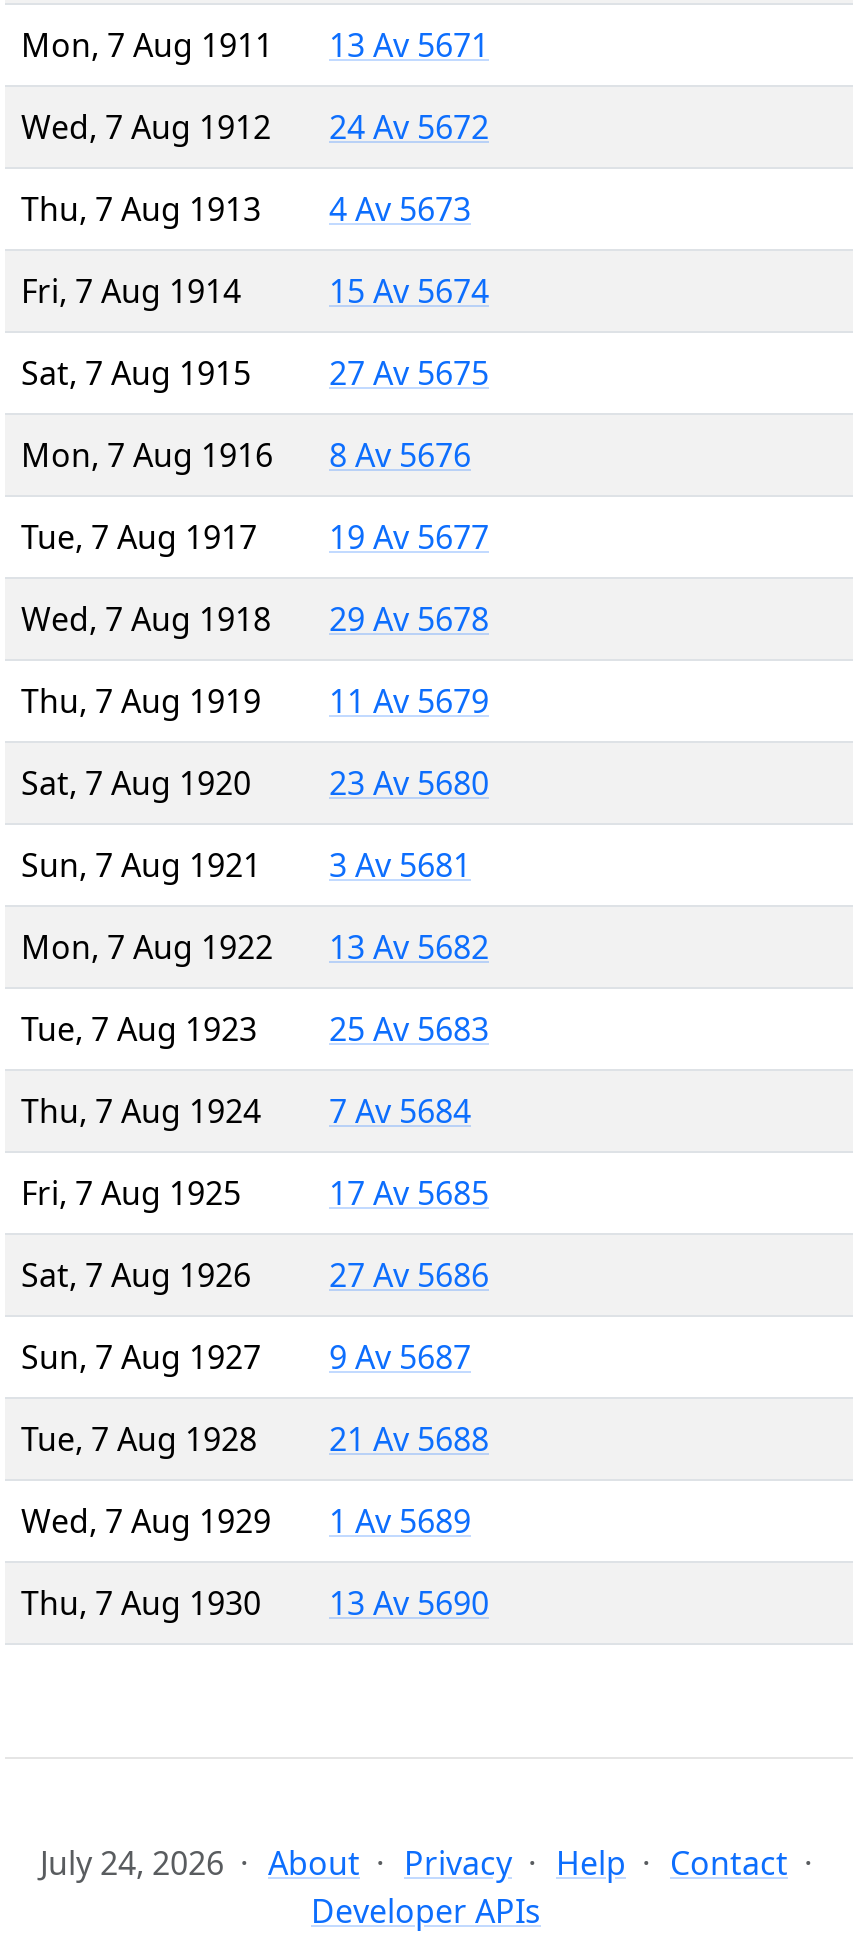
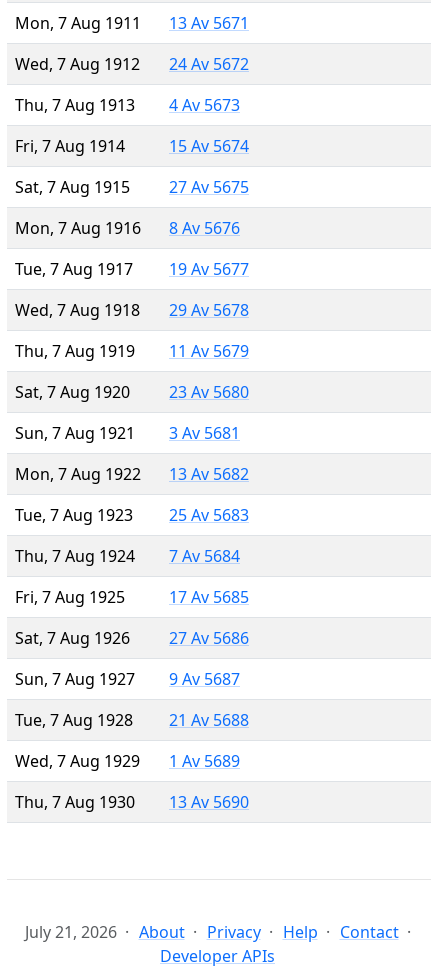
- July 24, 2026 About Privacy Help Contact
+ July 21, 2026 About Privacy Help Contact
